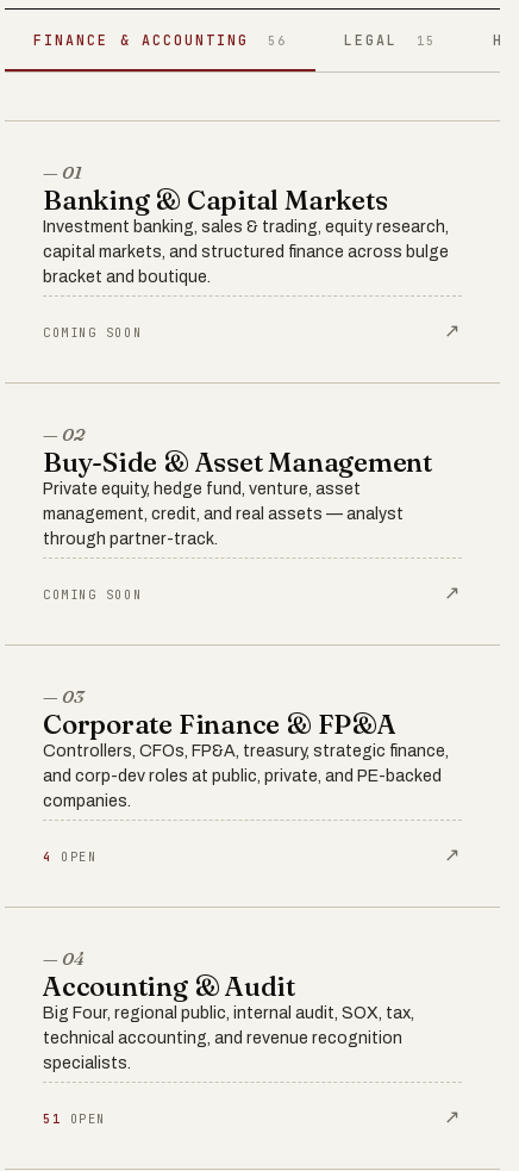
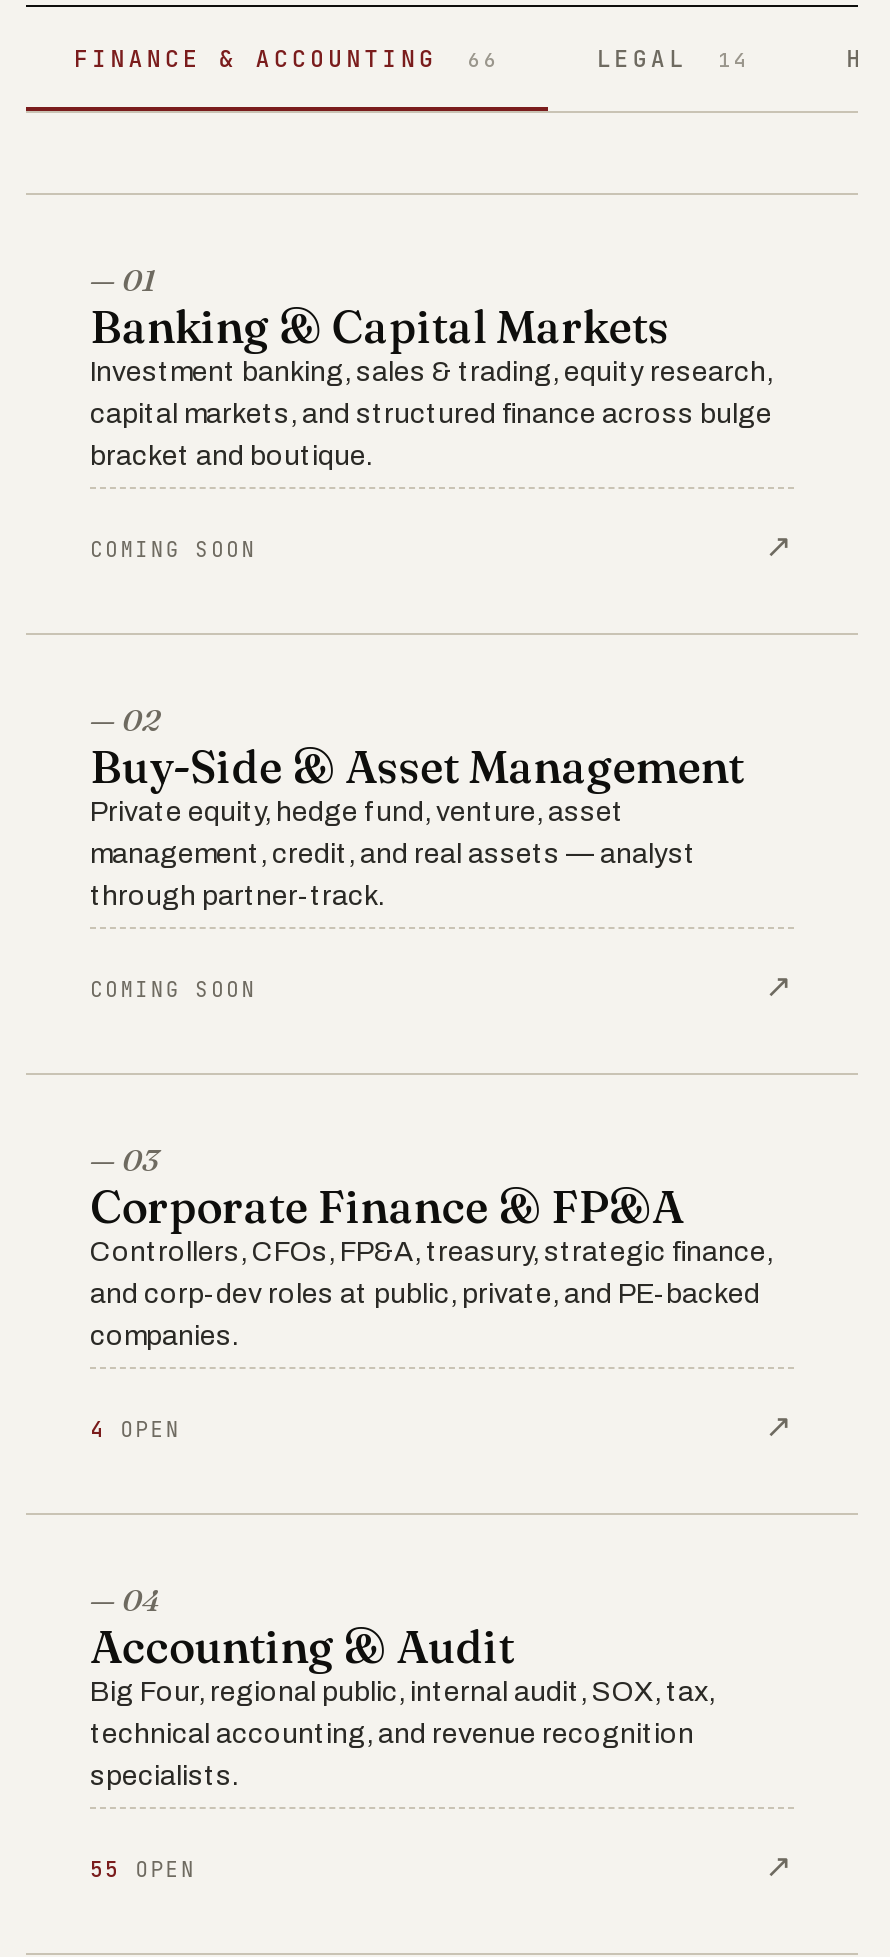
- FINANCE & ACCOUNTING 56
+ FINANCE & ACCOUNTING 66

- LEGAL 15
+ LEGAL 14

- 51 OPEN
+ 55 OPEN
